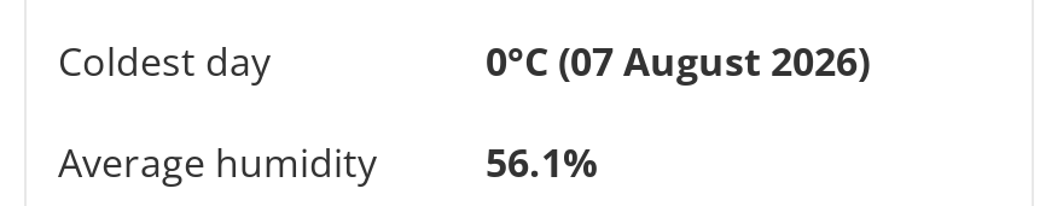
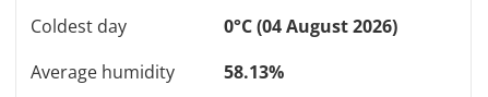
- 0°C (07 August 2026)
+ 0°C (04 August 2026)

- 56.1%
+ 58.13%
